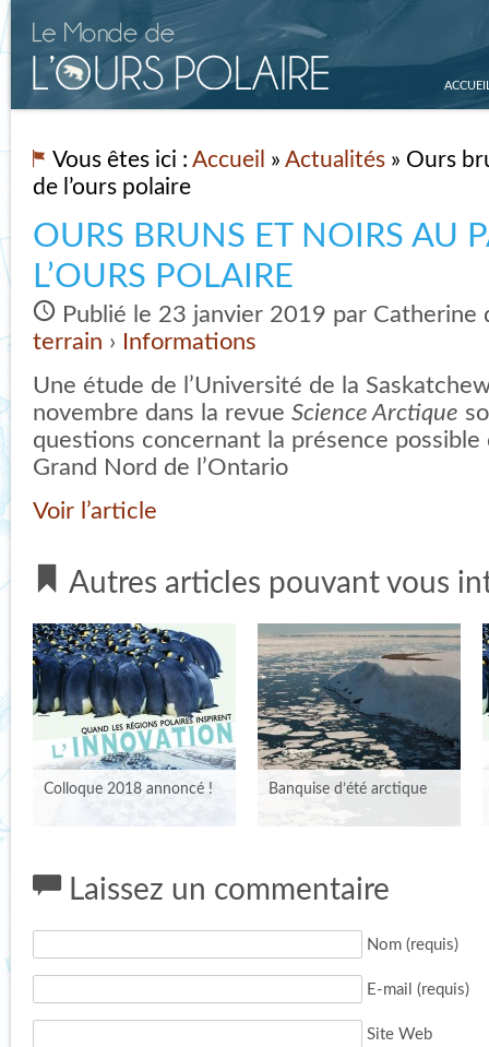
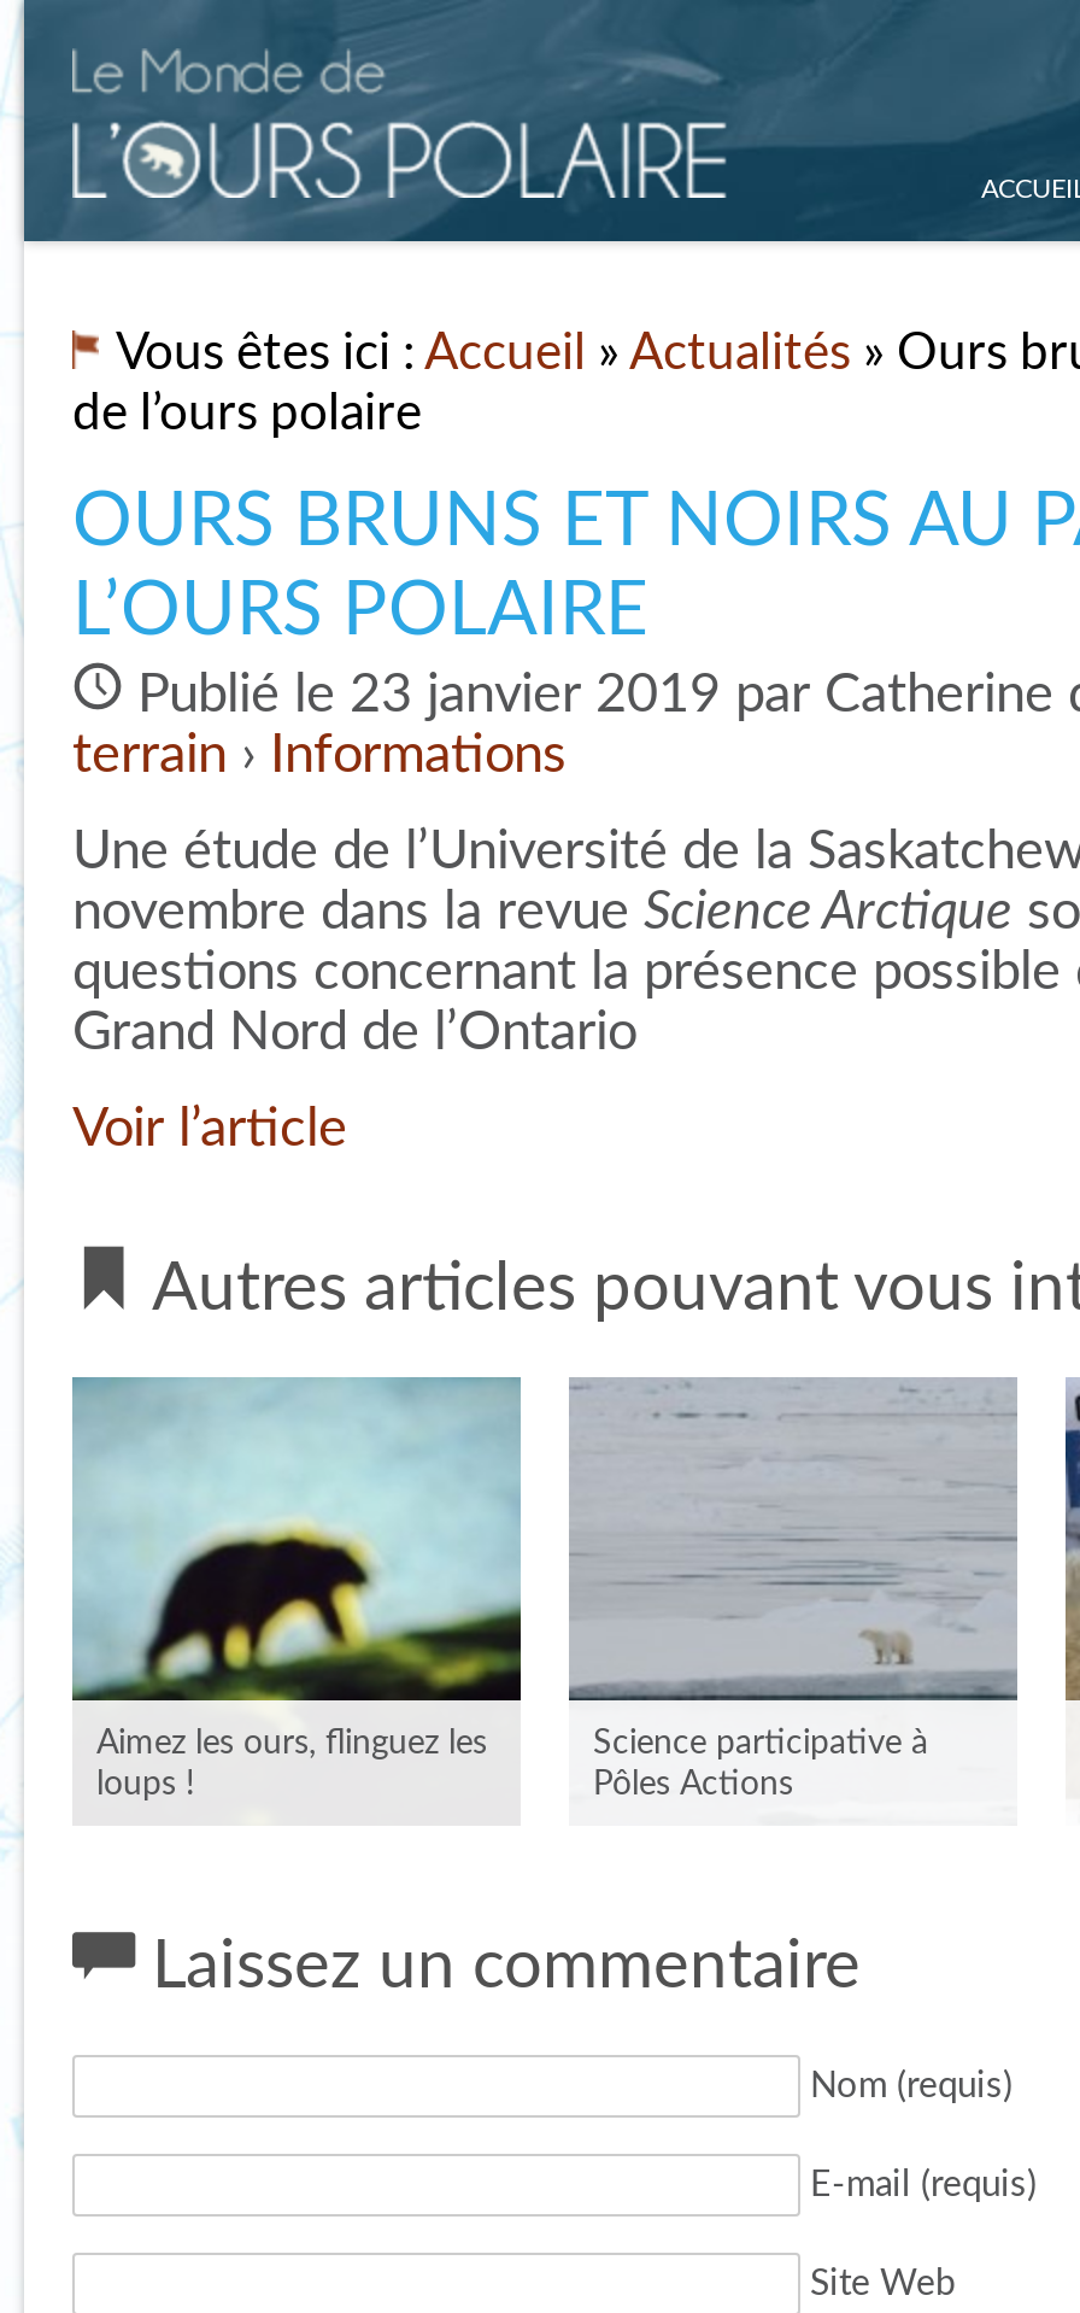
- [image]
- Colloque 2018 annoncé !
+ [image]
+ Aimez les ours, flinguez les
+ loups !

- [image]
- Banquise d’été arctique
+ [image]
+ Science participative à
+ Pôles Actions
